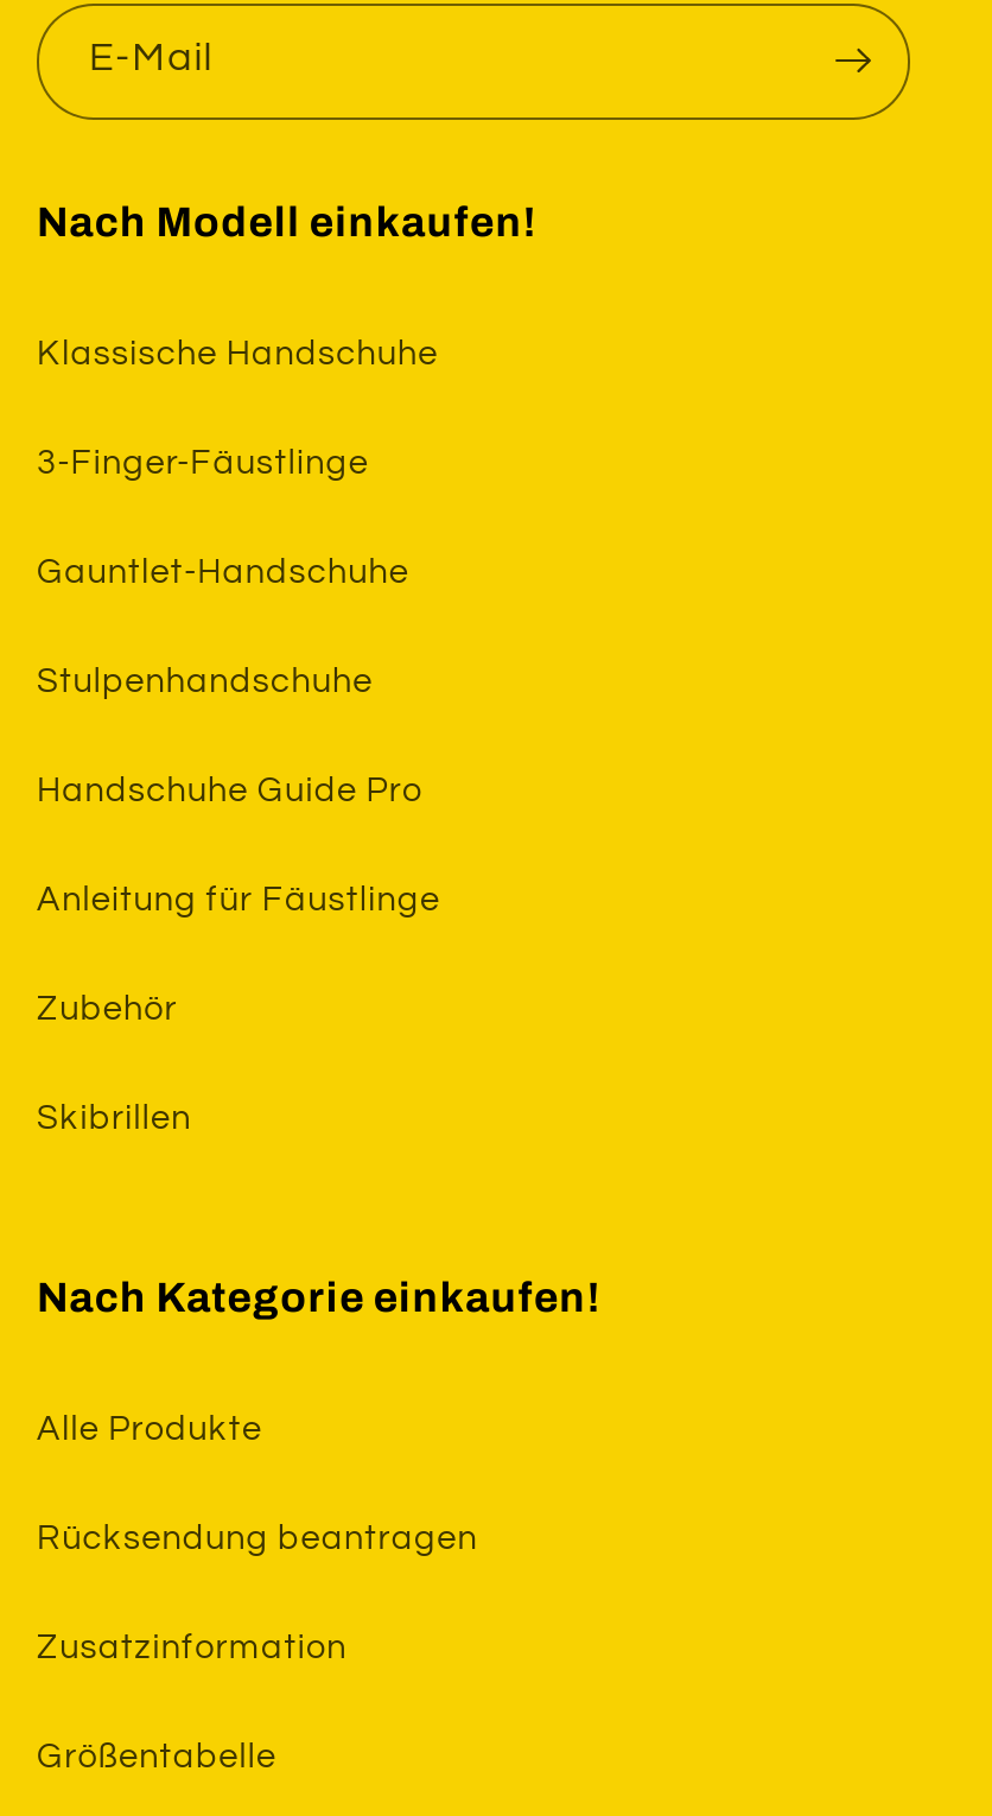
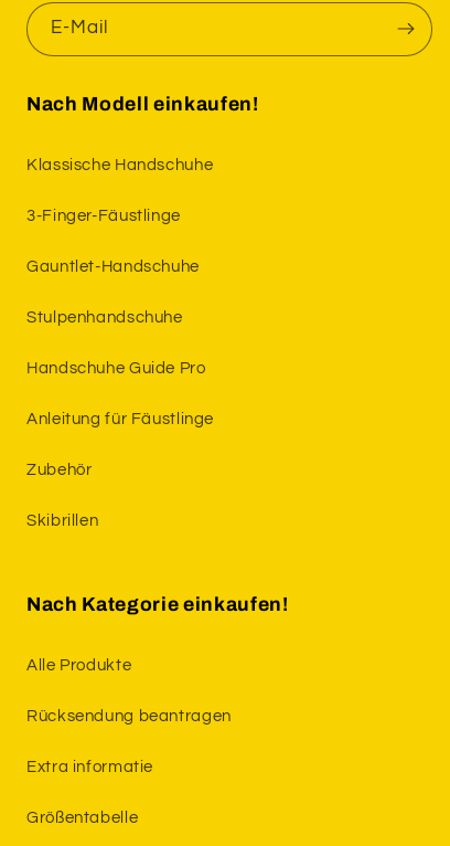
- Zusatzinformation
+ Extra informatie
